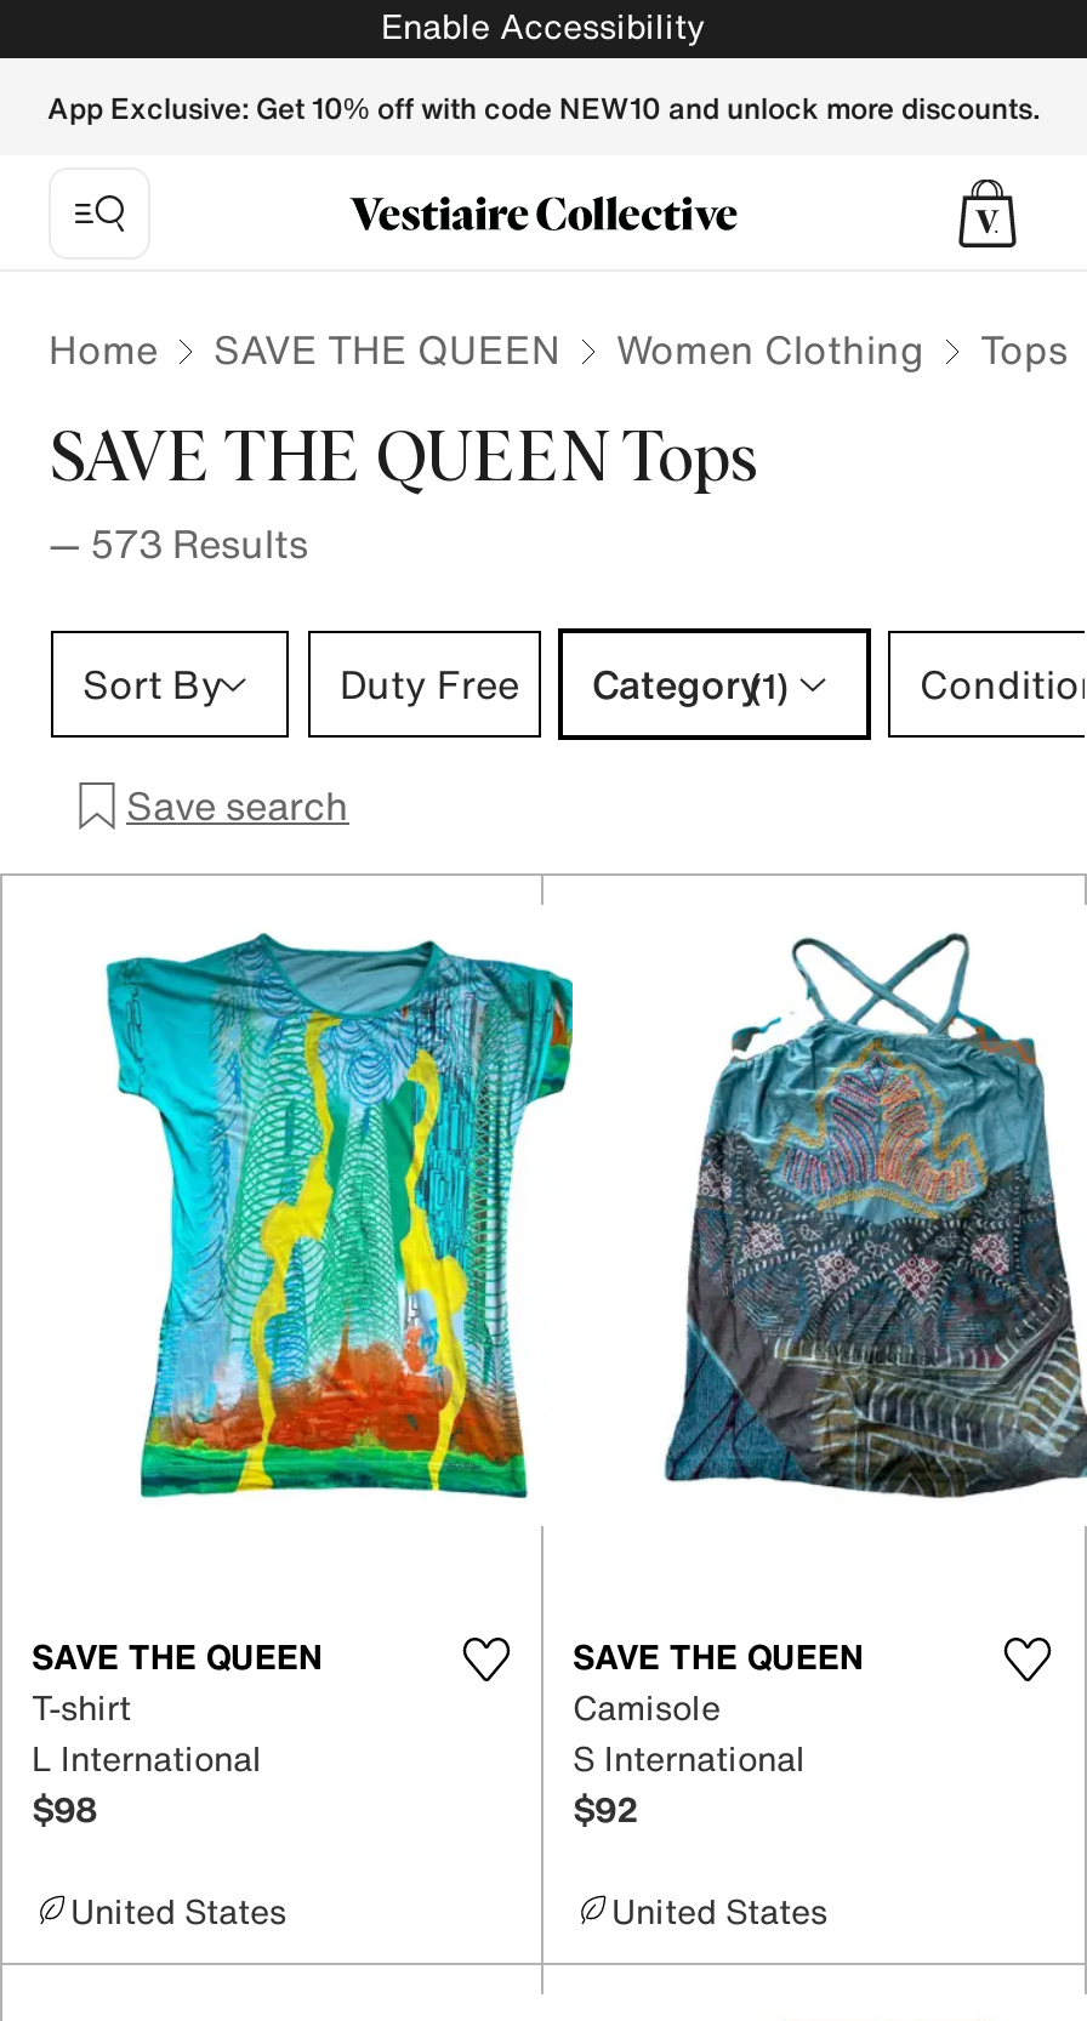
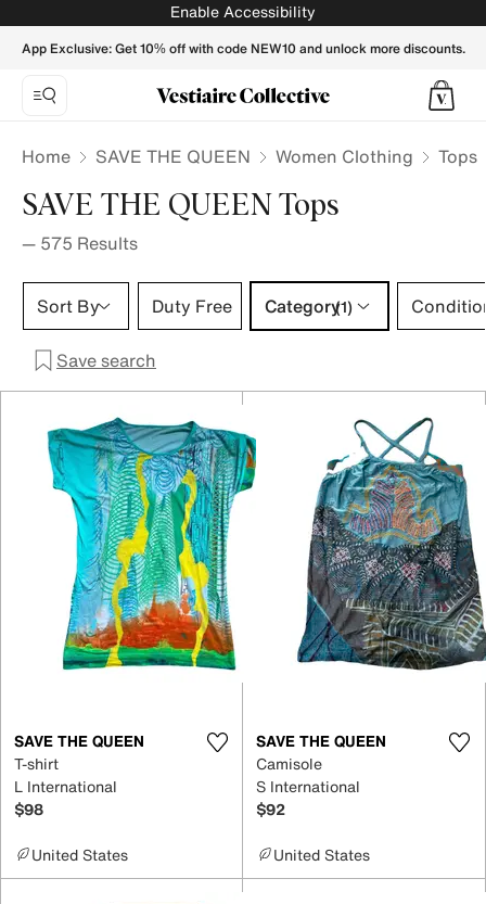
- — 573 Results
+ — 575 Results
